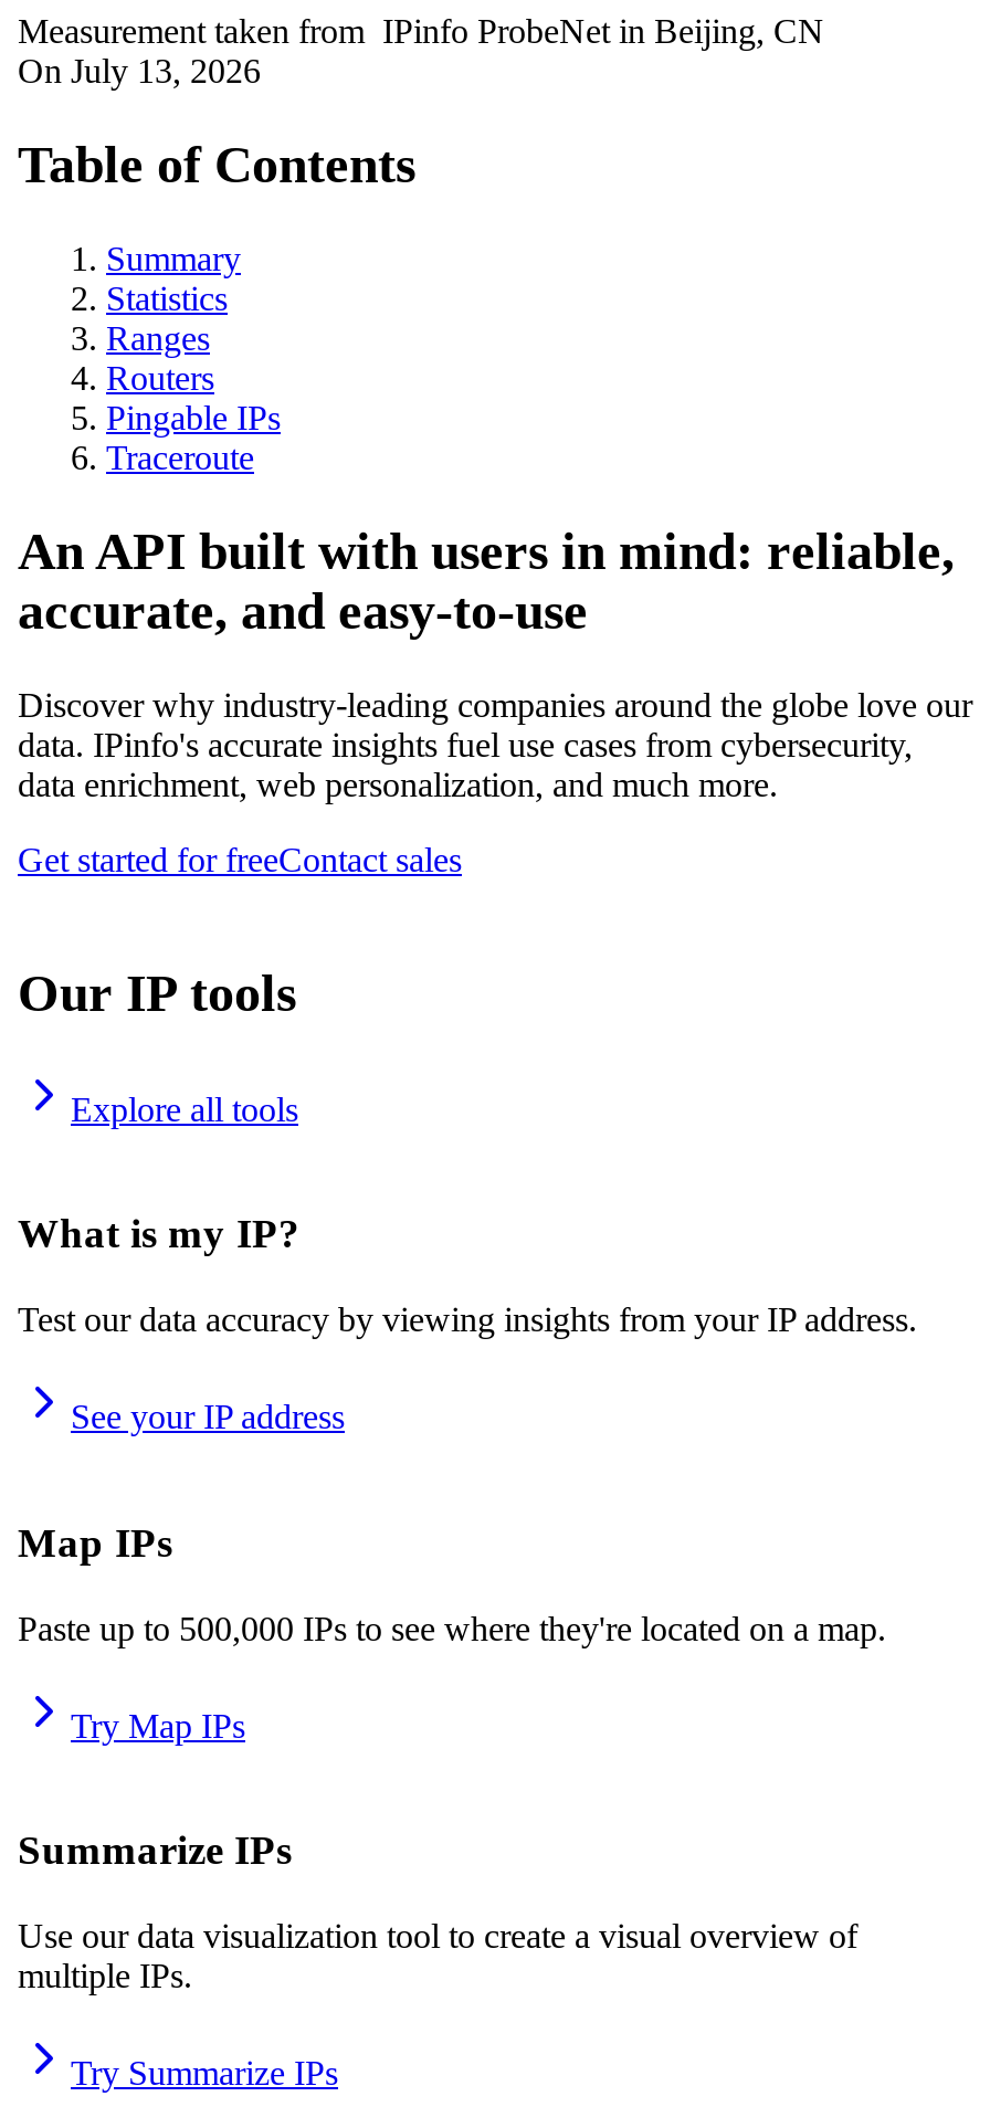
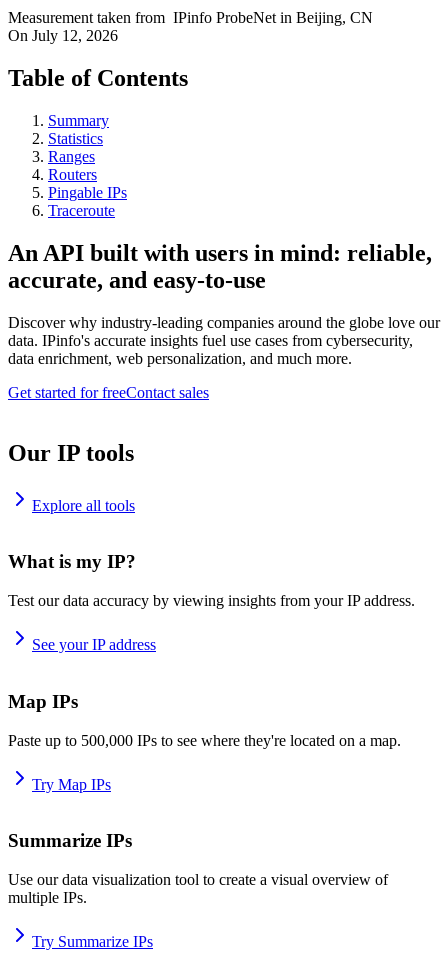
- On July 13, 2026
+ On July 12, 2026
